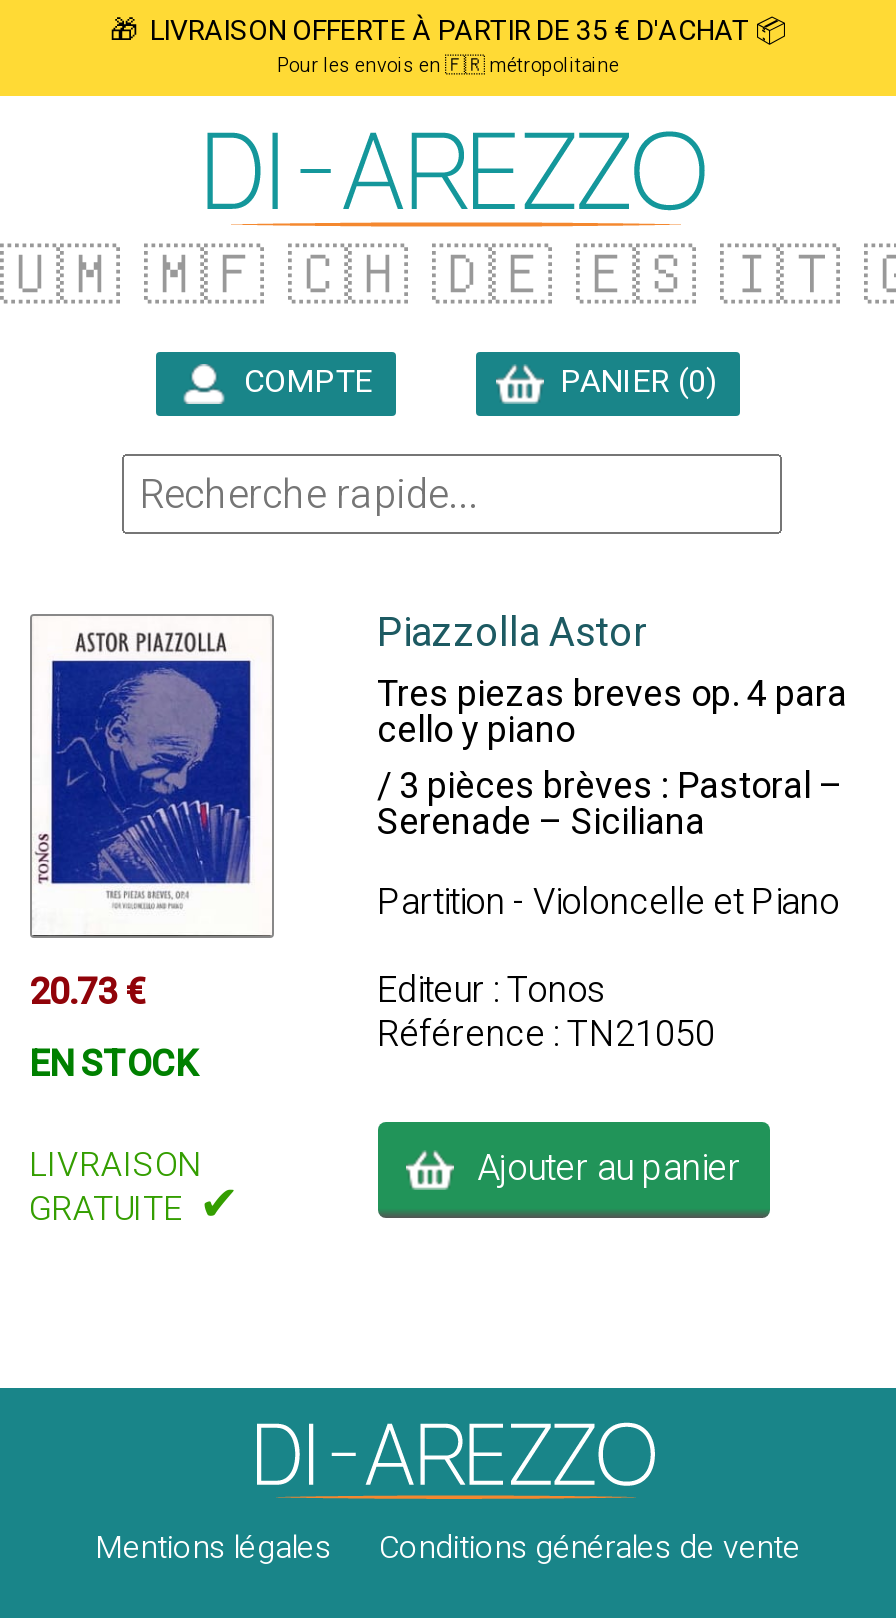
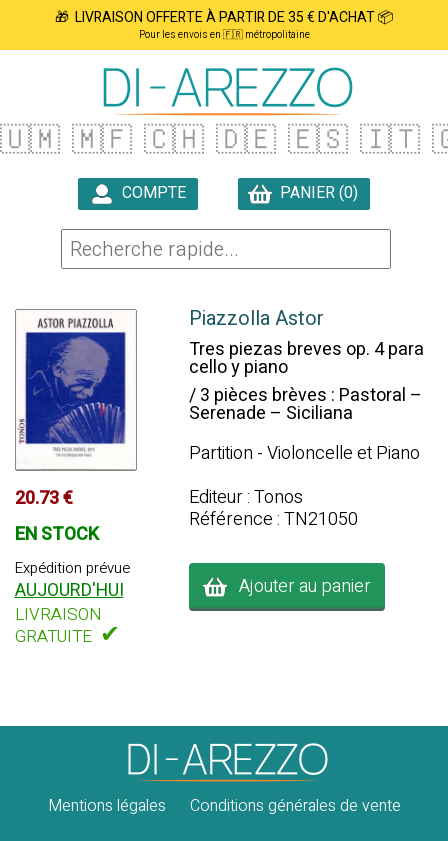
+ Expédition prévue
+ AUJOURD'HUI
